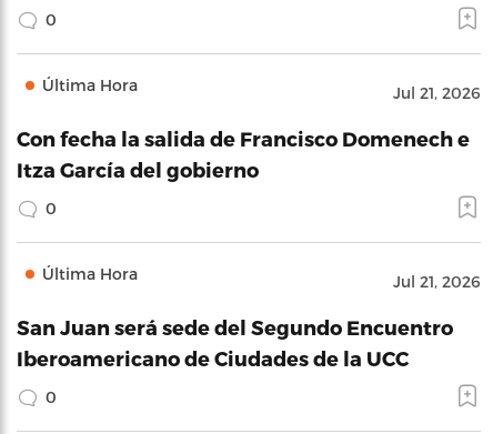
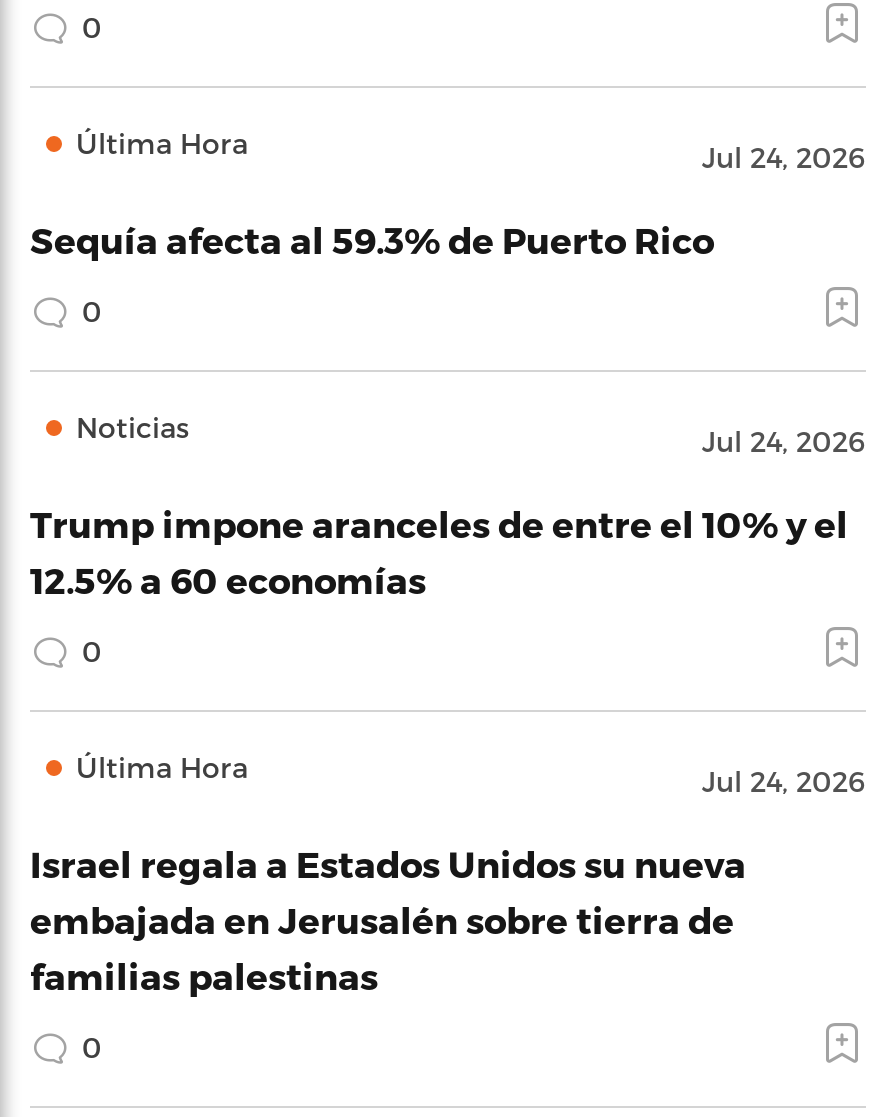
- Jul 21, 2026
- Con fecha la salida de Francisco Domenech e
- Itza García del gobierno
+ Jul 24, 2026
+ Sequía afecta al 59.3% de Puerto Rico
+ 0
+ Noticias
+ Jul 24, 2026
+ Trump impone aranceles de entre el 10% y el
+ 12.5% a 60 economías

- Jul 21, 2026
+ Jul 24, 2026

- San Juan será sede del Segundo Encuentro
- Iberoamericano de Ciudades de la UCC
+ Israel regala a Estados Unidos su nueva
+ embajada en Jerusalén sobre tierra de
+ familias palestinas
